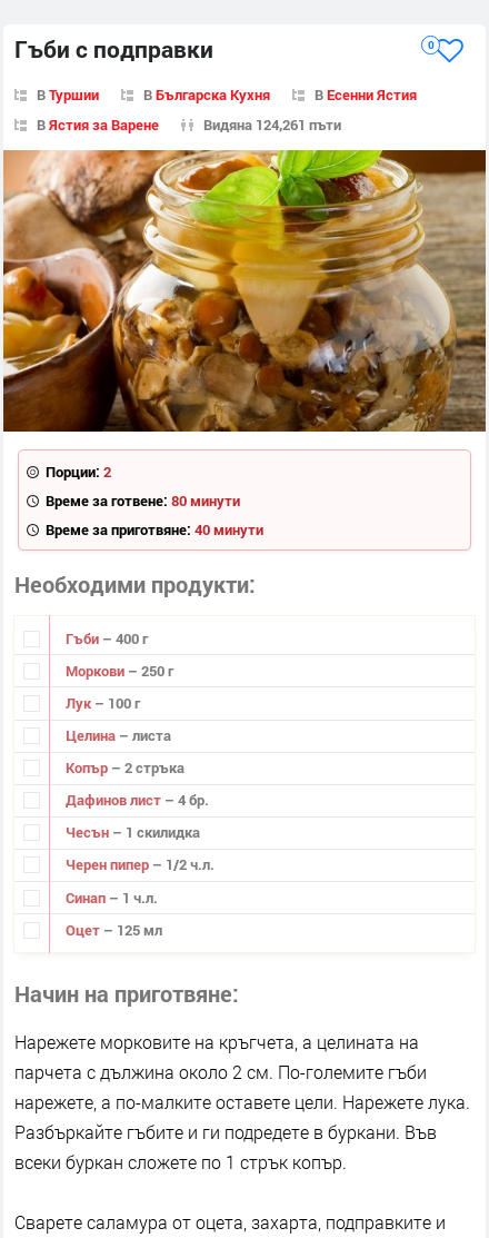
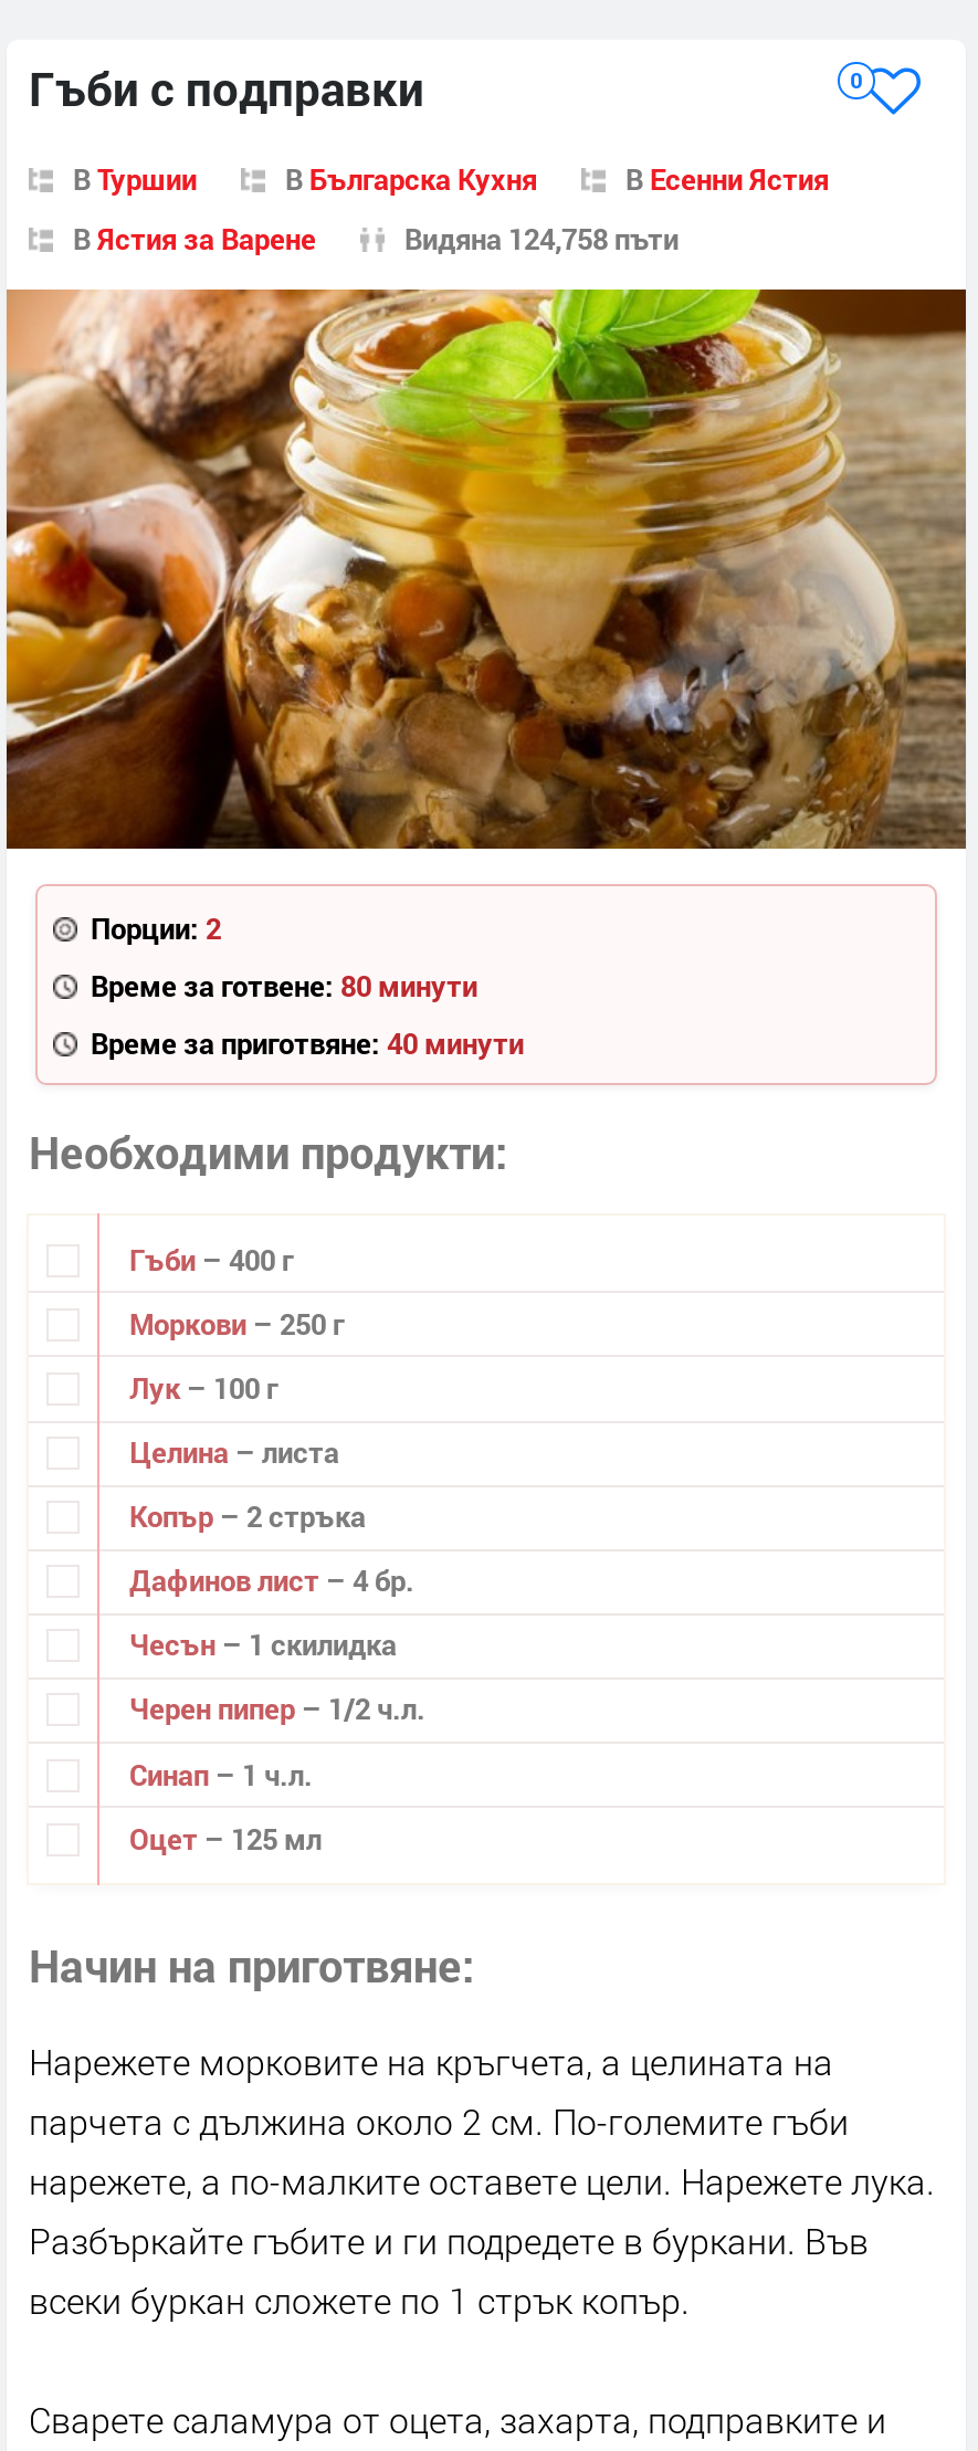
- Видяна 124,261 пъти
+ Видяна 124,758 пъти
